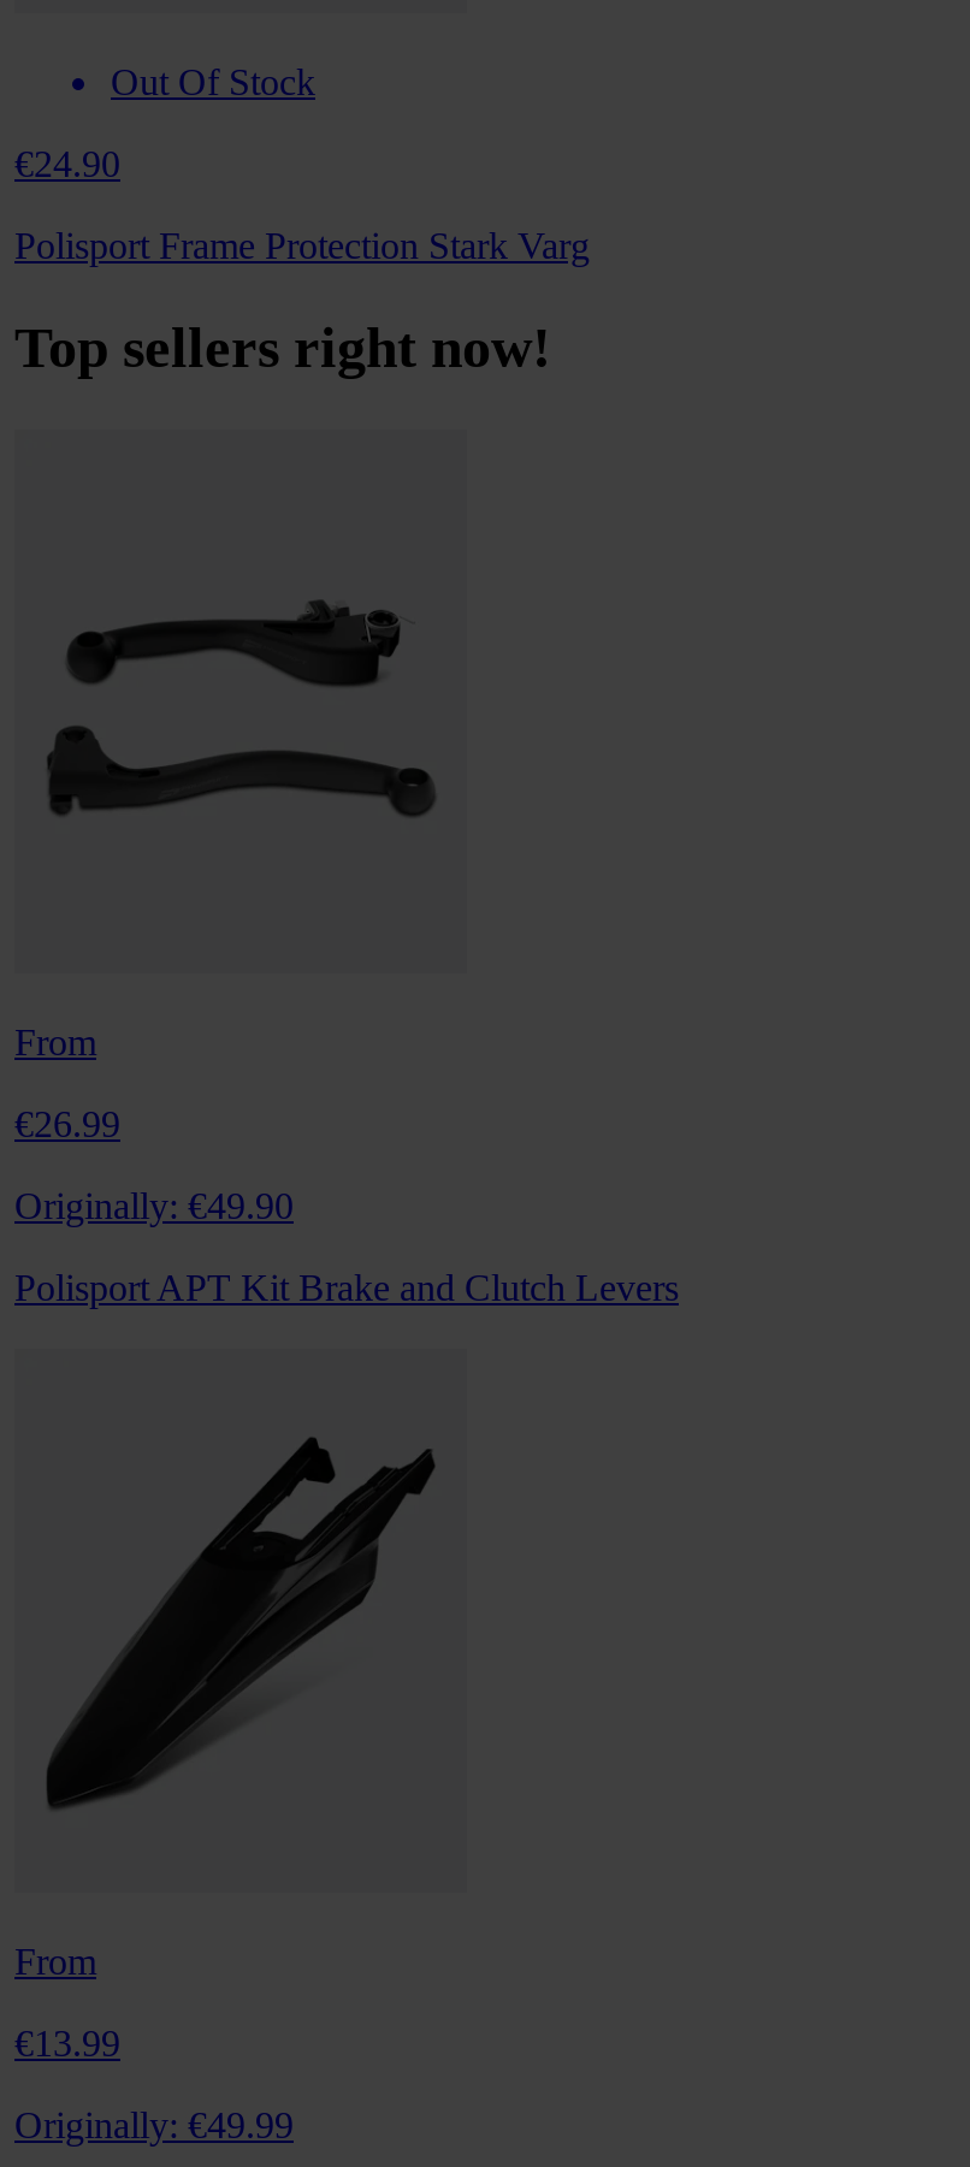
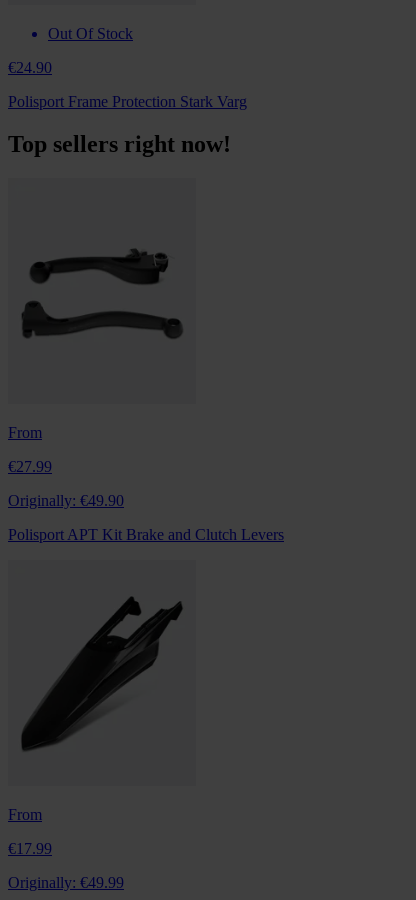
- €26.99
+ €27.99

- €13.99
+ €17.99
